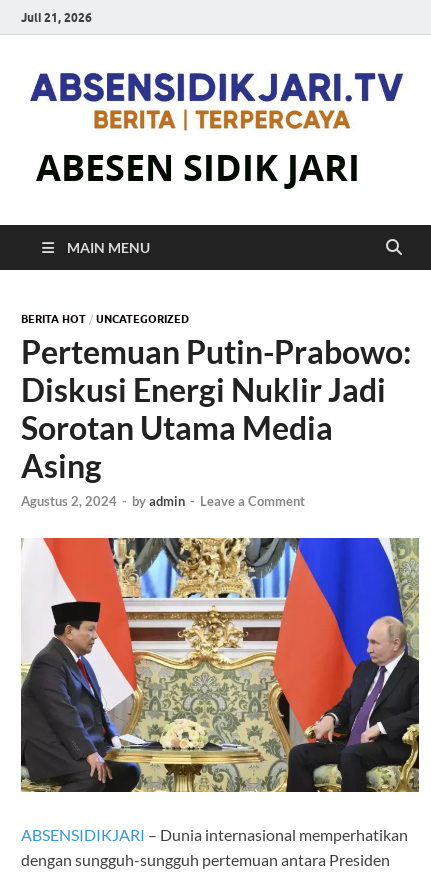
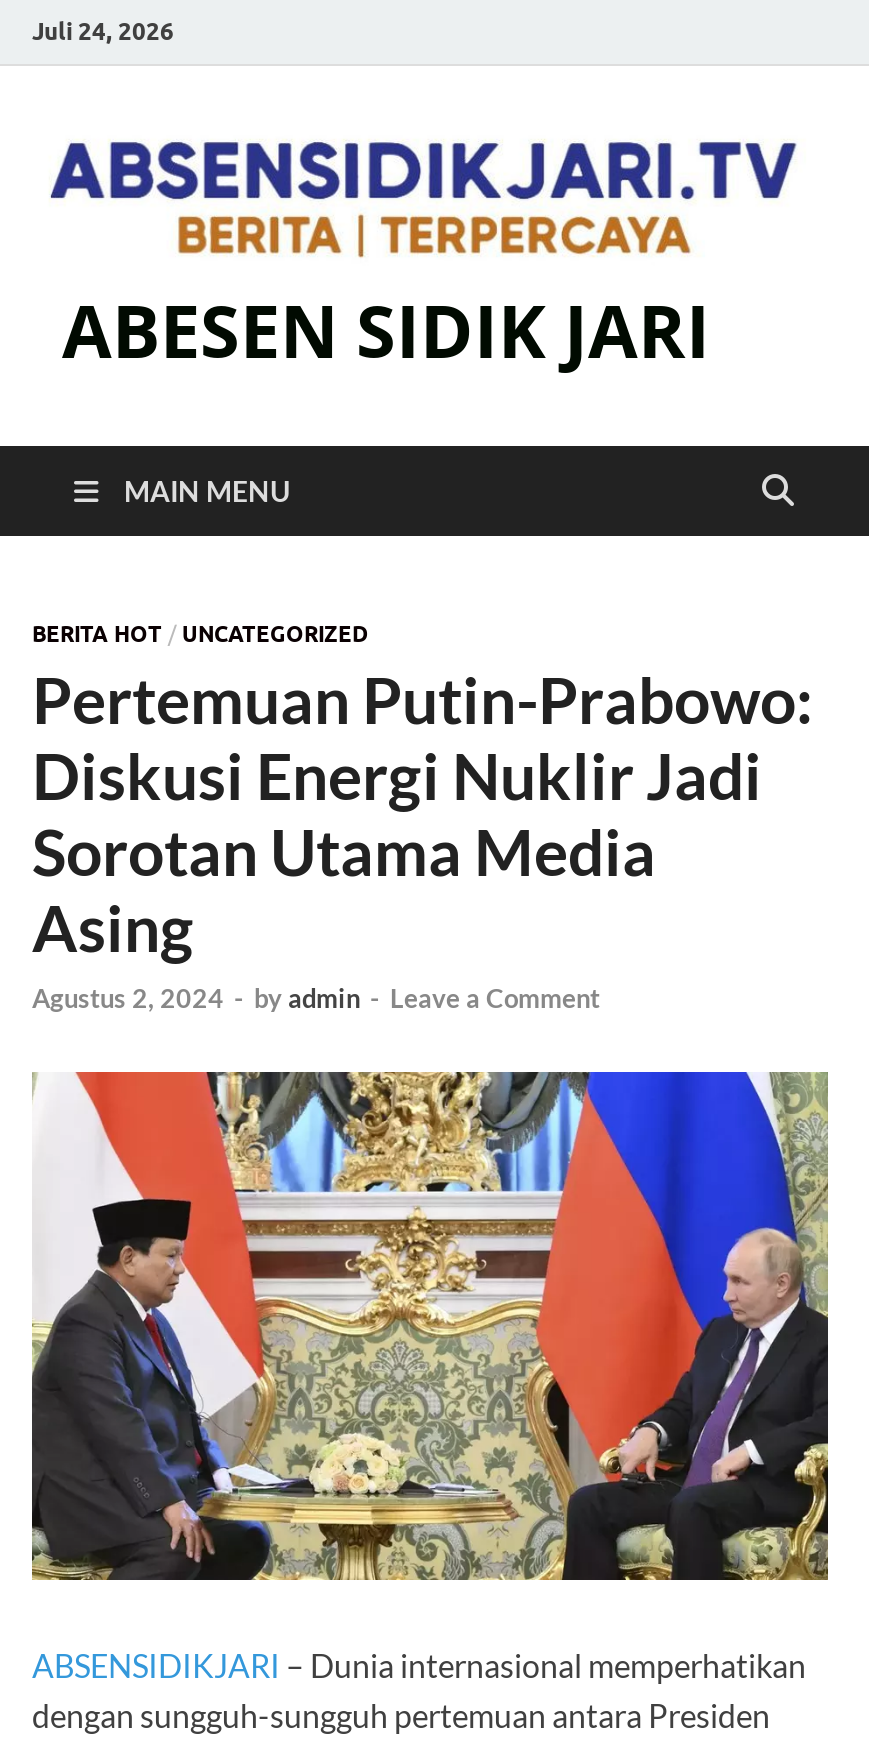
- Juli 21, 2026
+ Juli 24, 2026
